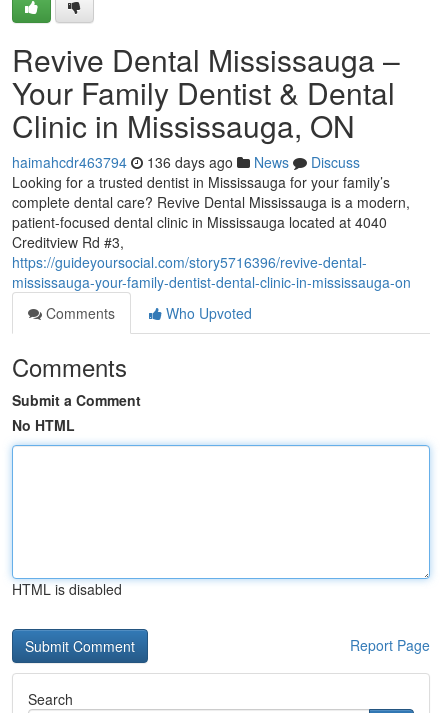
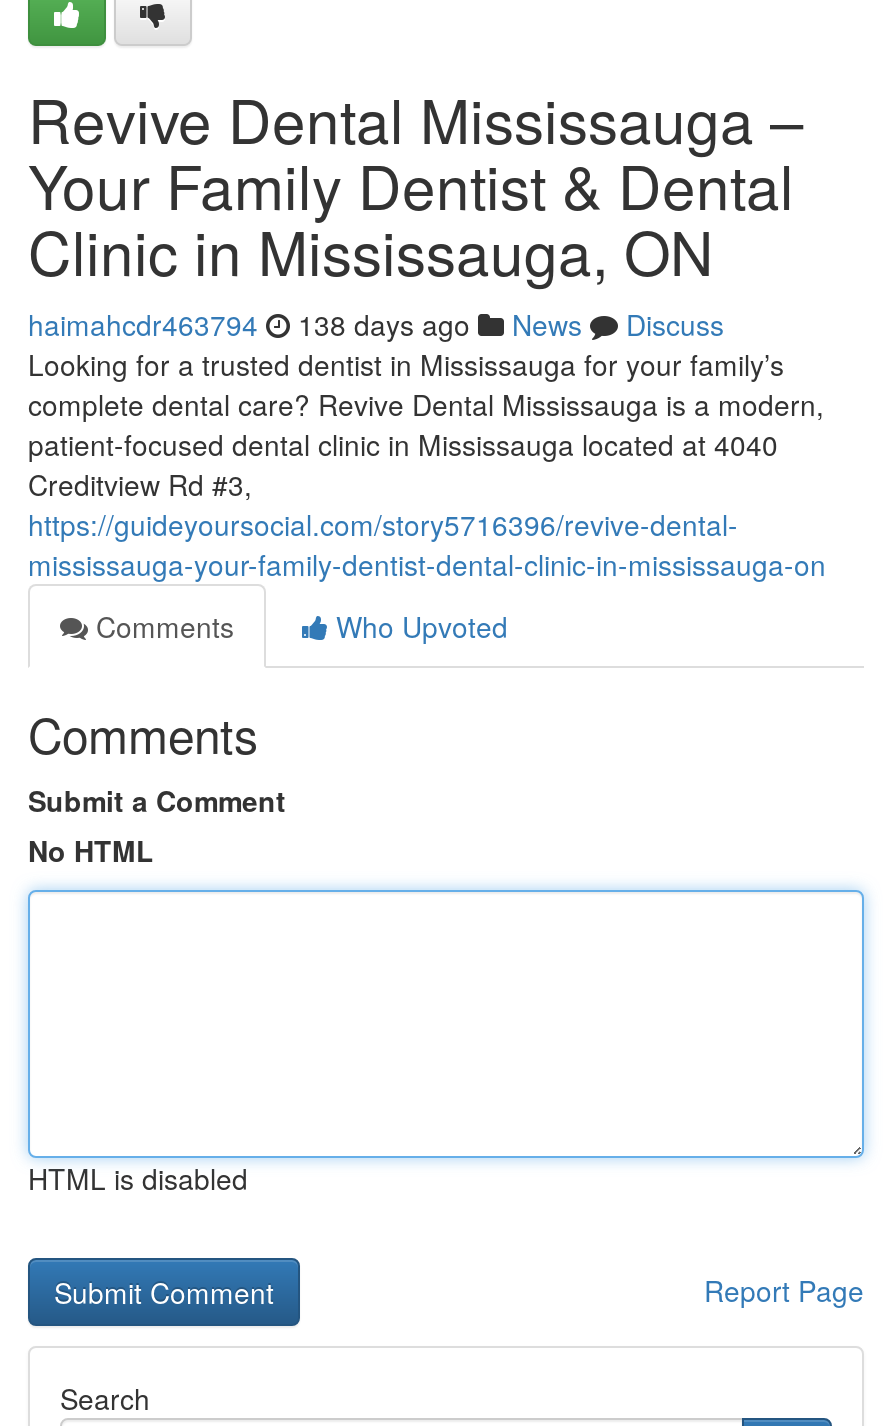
- haimahcdr463794 136 days ago News Discuss
+ haimahcdr463794 138 days ago News Discuss
